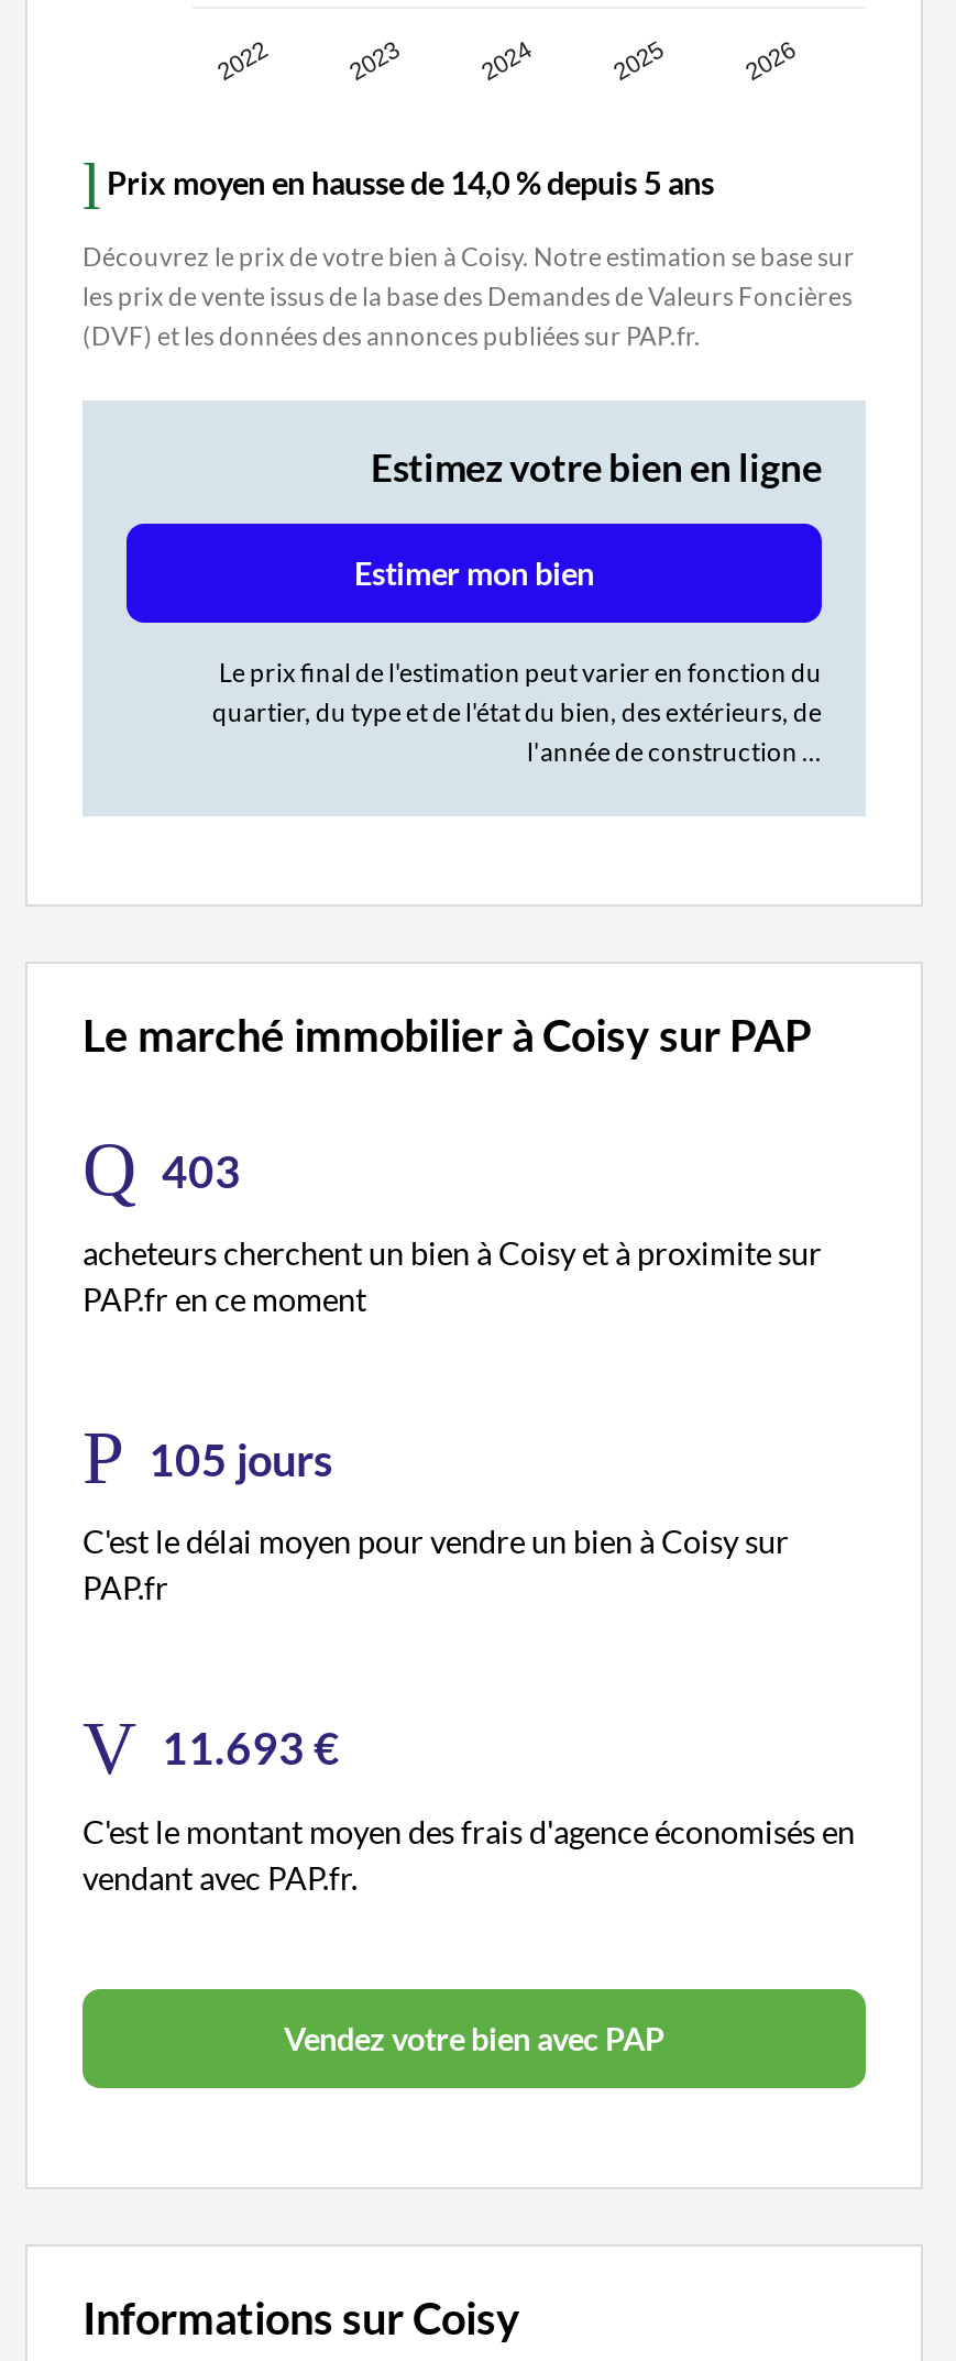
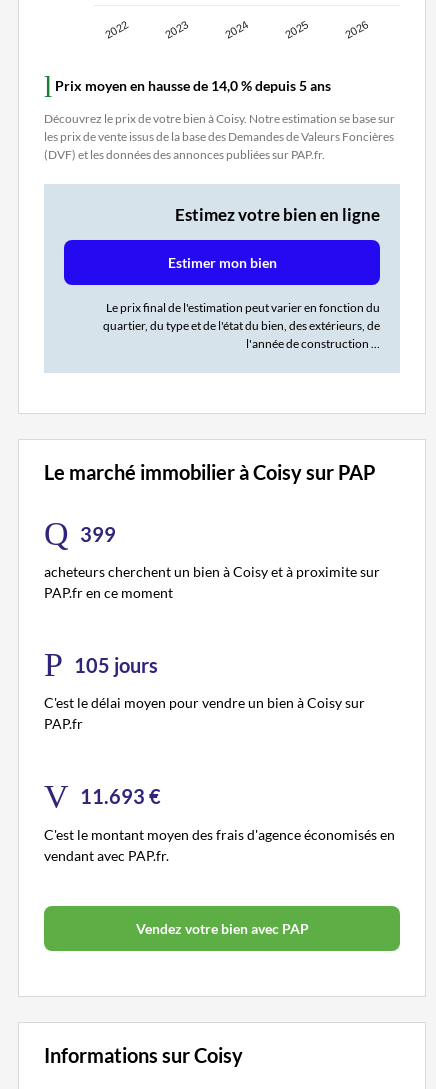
- 403
+ 399
